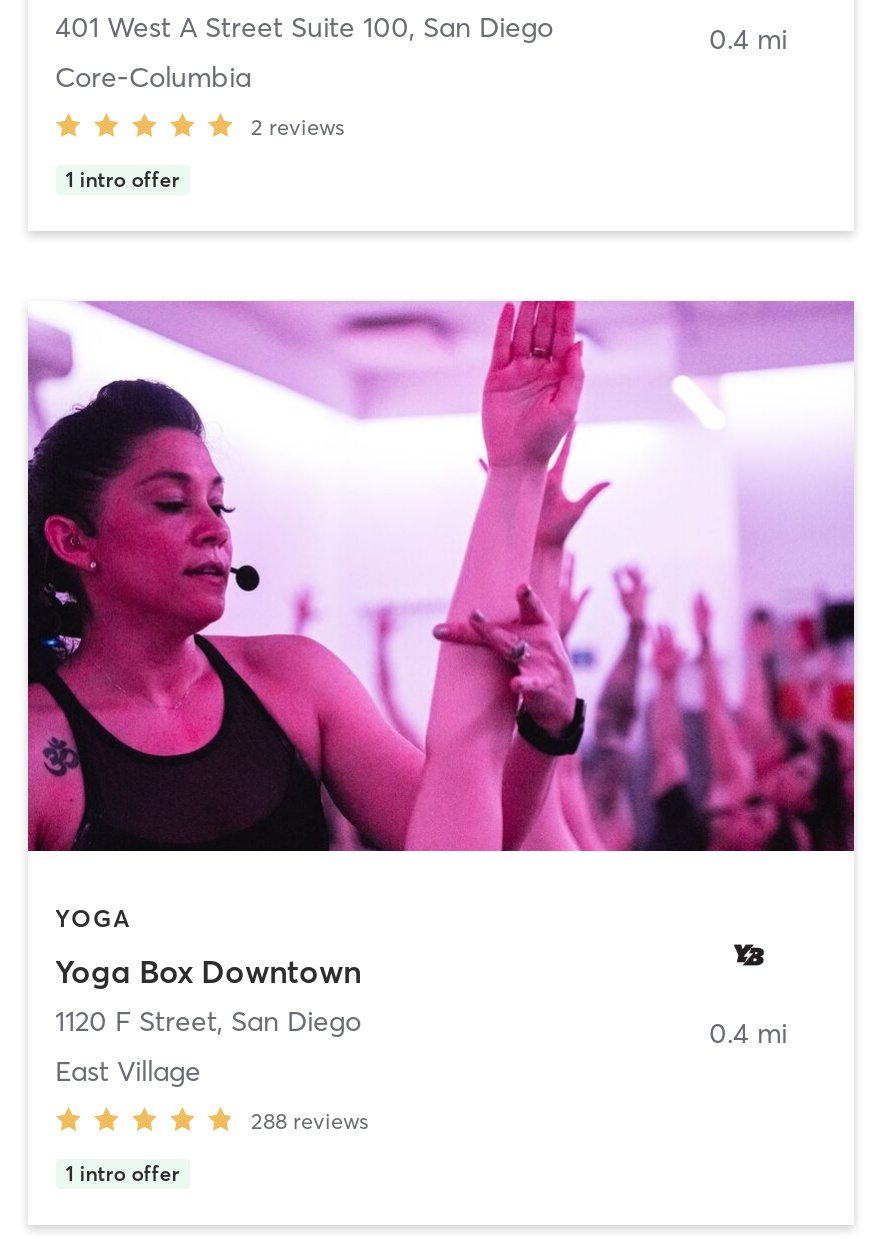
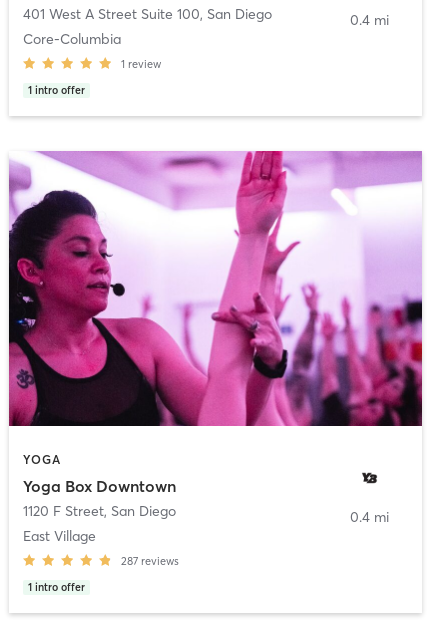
- 2 reviews
+ 1 review

- 288 reviews
+ 287 reviews
